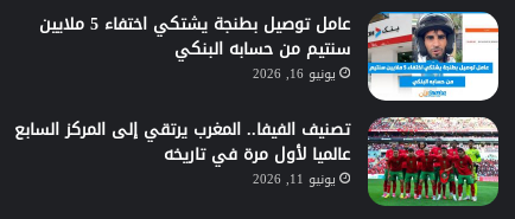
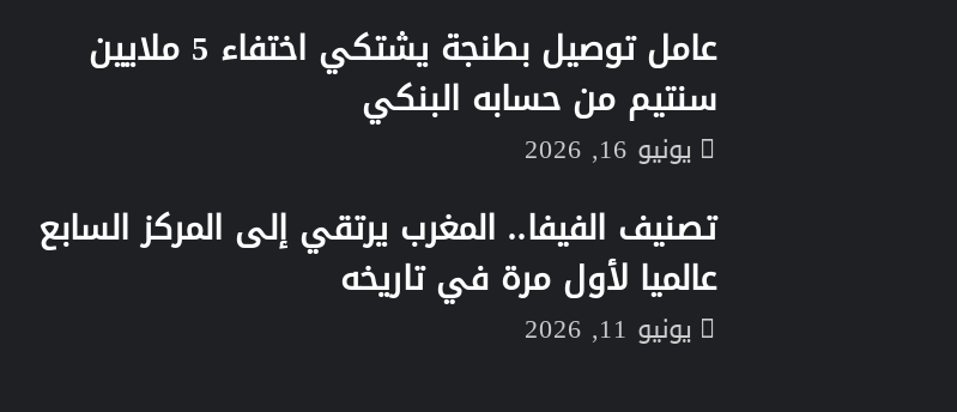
- [image]

- [image]
